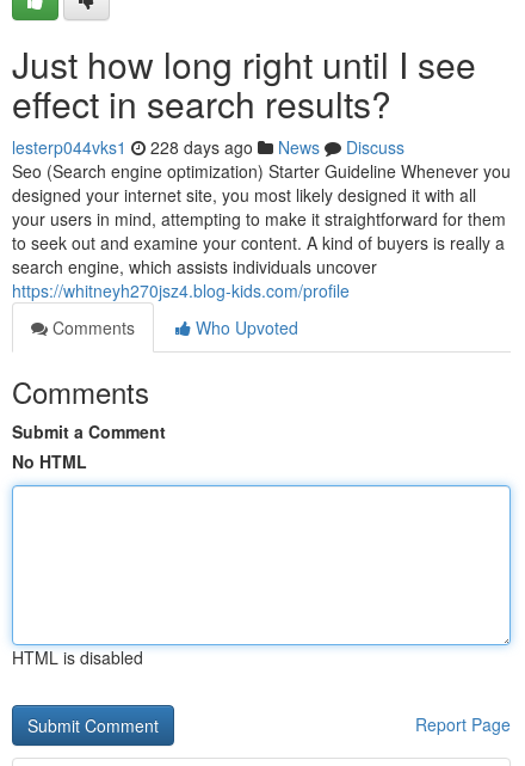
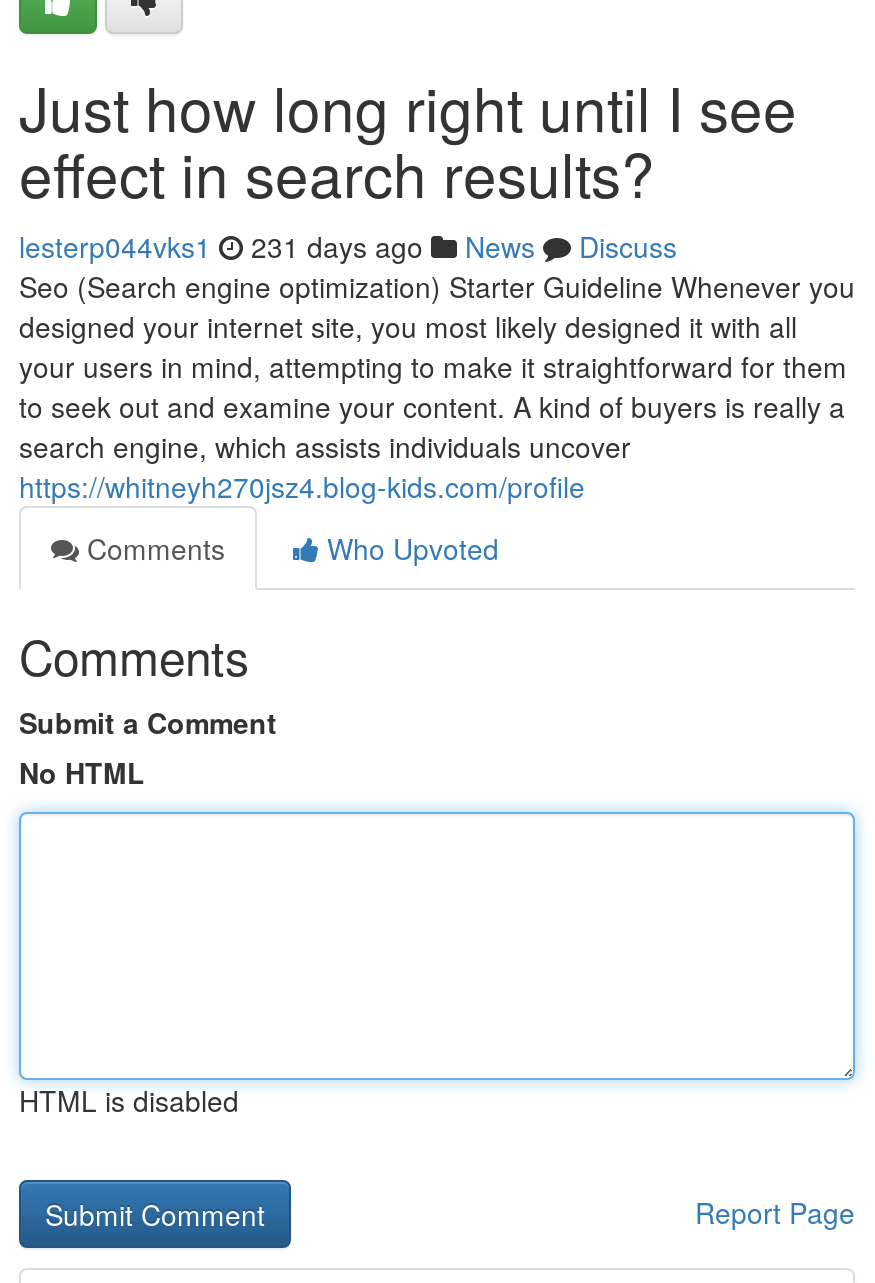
- lesterp044vks1 228 days ago News Discuss
+ lesterp044vks1 231 days ago News Discuss
